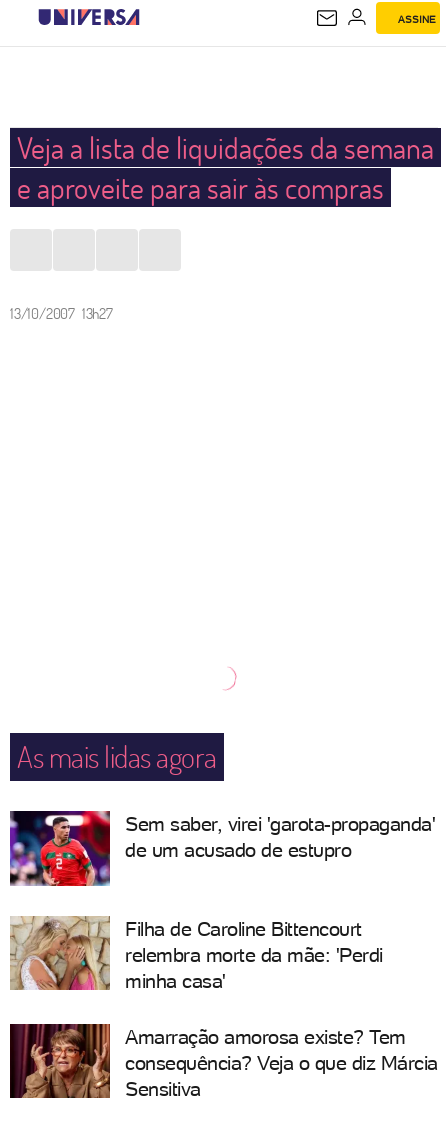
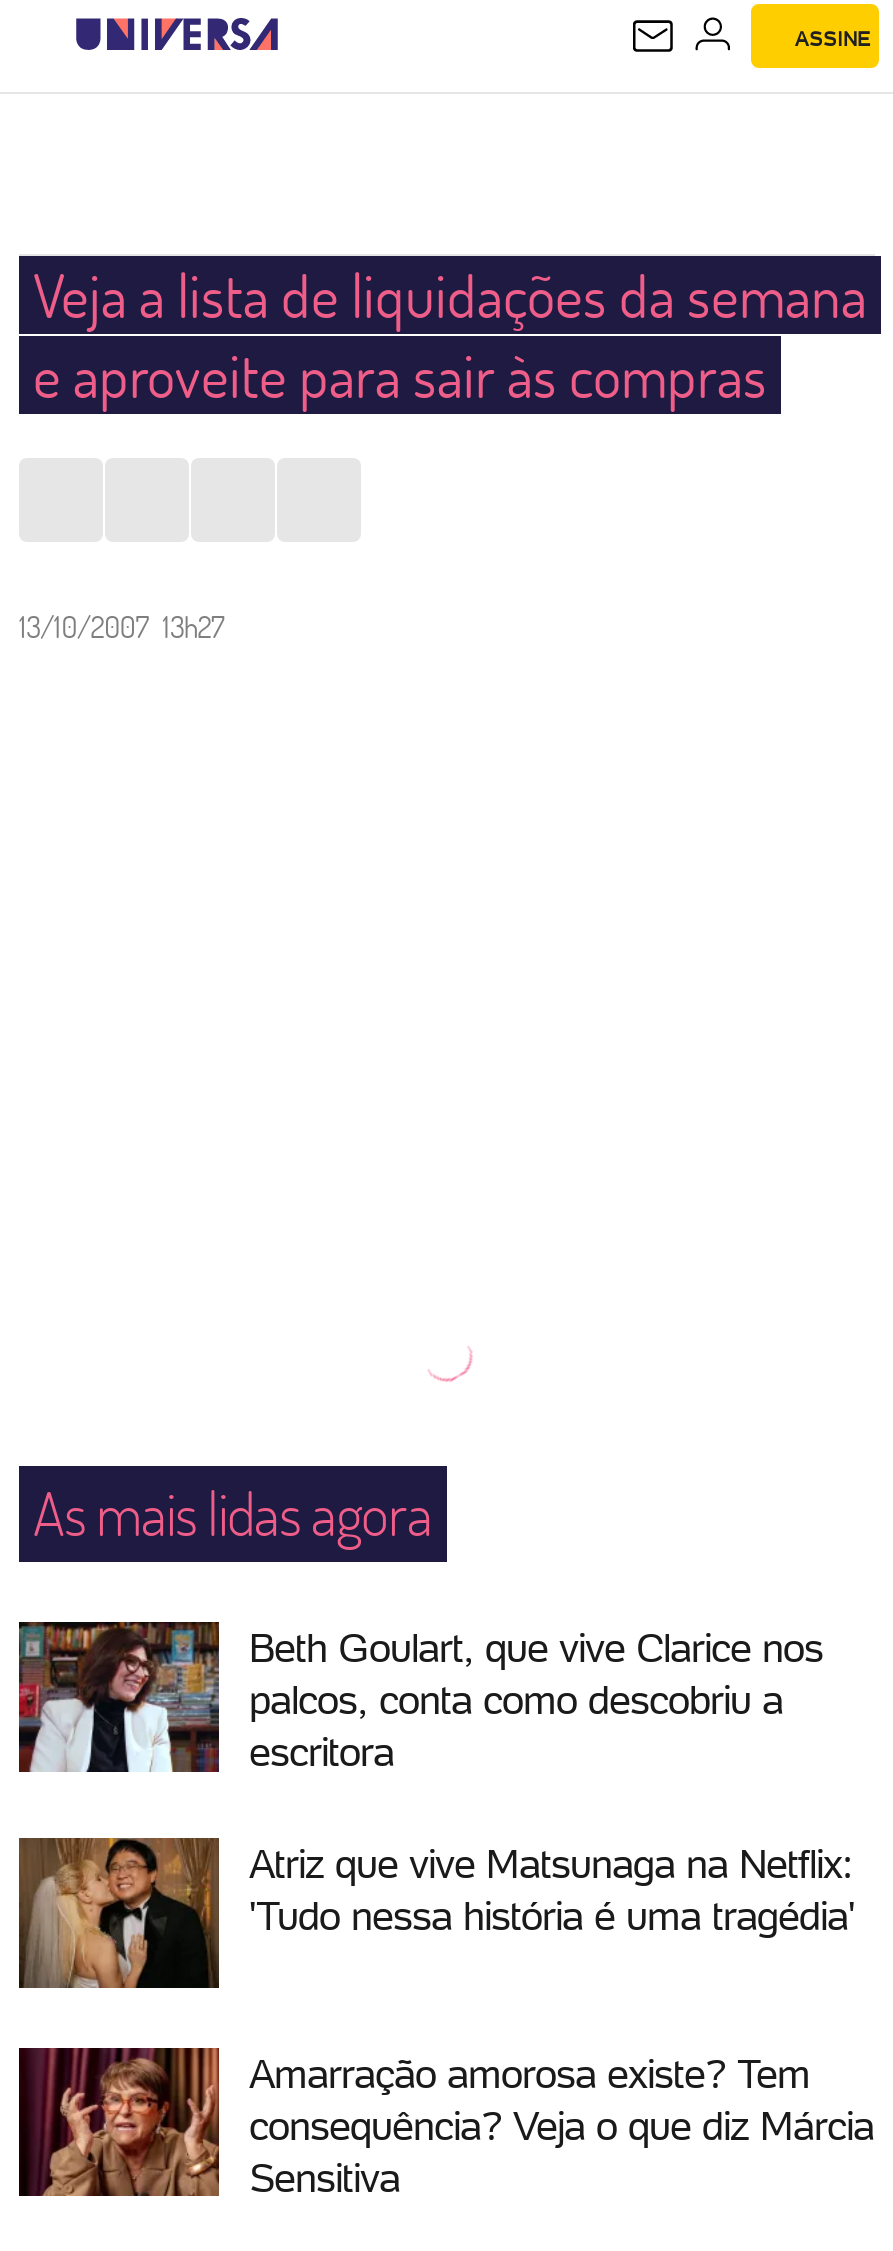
- [image]
- Sem saber, virei 'garota-propaganda'
- de um acusado de estupro
+ [image]
+ Beth Goulart, que vive Clarice nos
+ palcos, conta como descobriu a
+ escritora

- [image]
- Filha de Caroline Bittencourt
- relembra morte da mãe: 'Perdi
- minha casa'
+ [image]
+ Atriz que vive Matsunaga na Netflix:
+ 'Tudo nessa história é uma tragédia'
